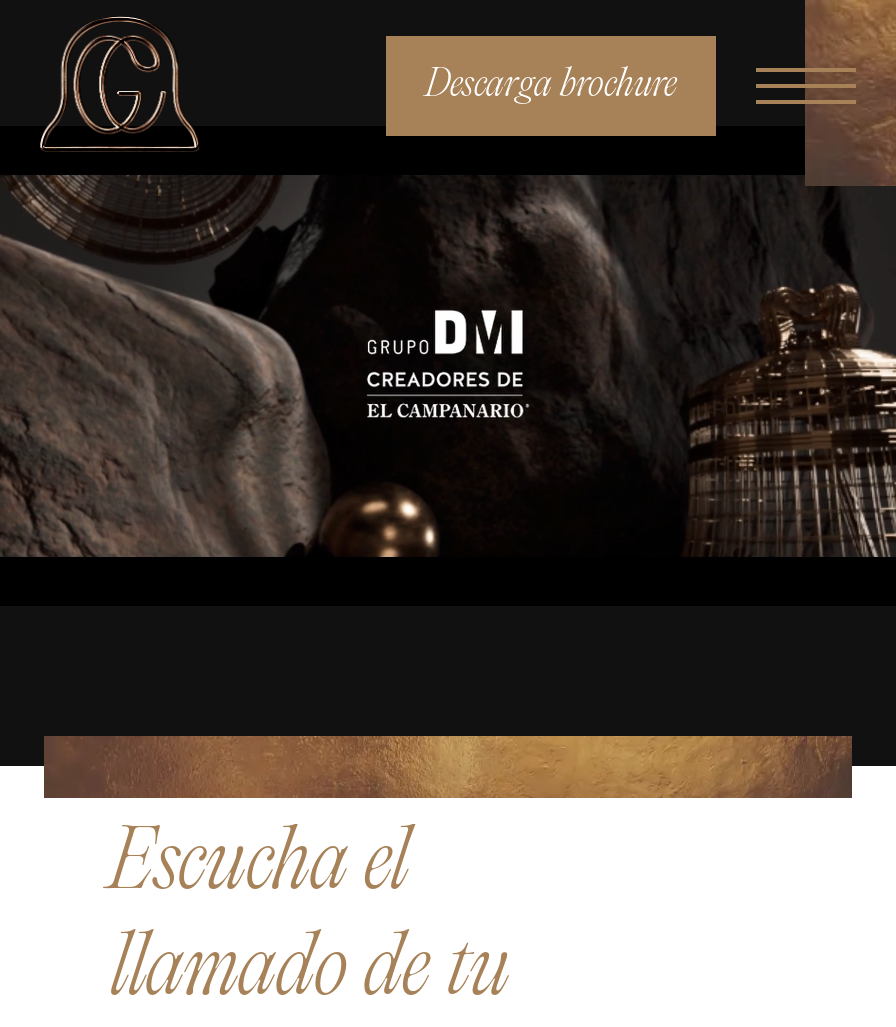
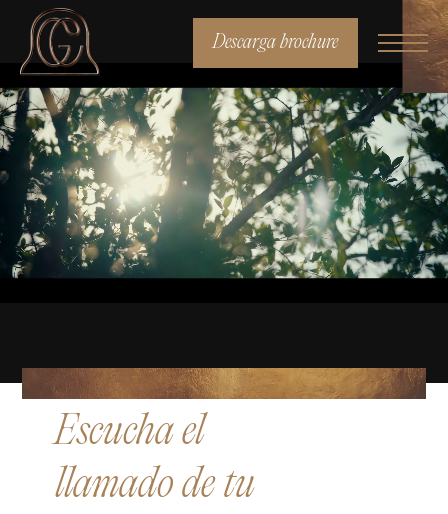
- [image]
+ [image]
